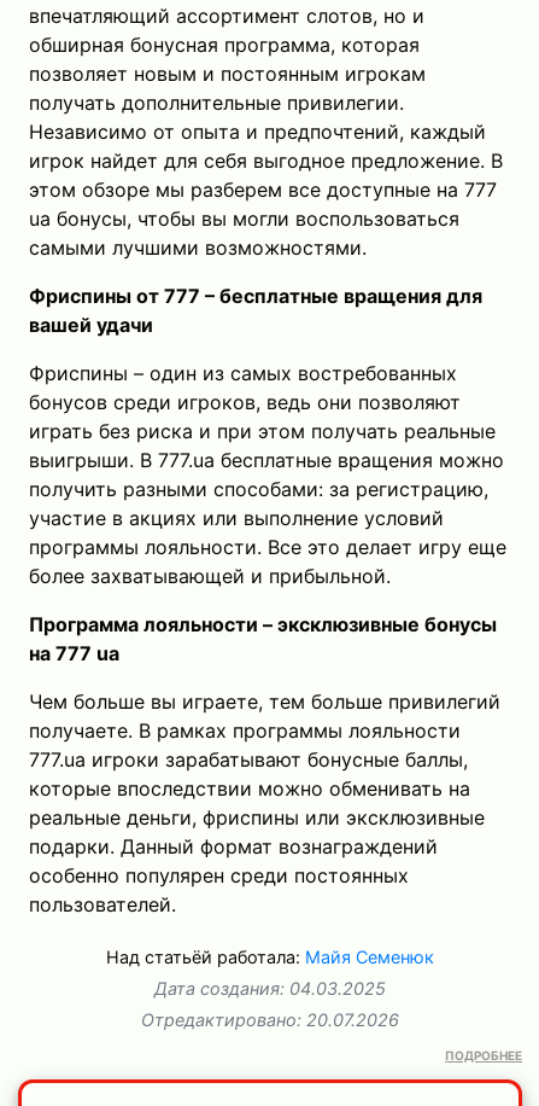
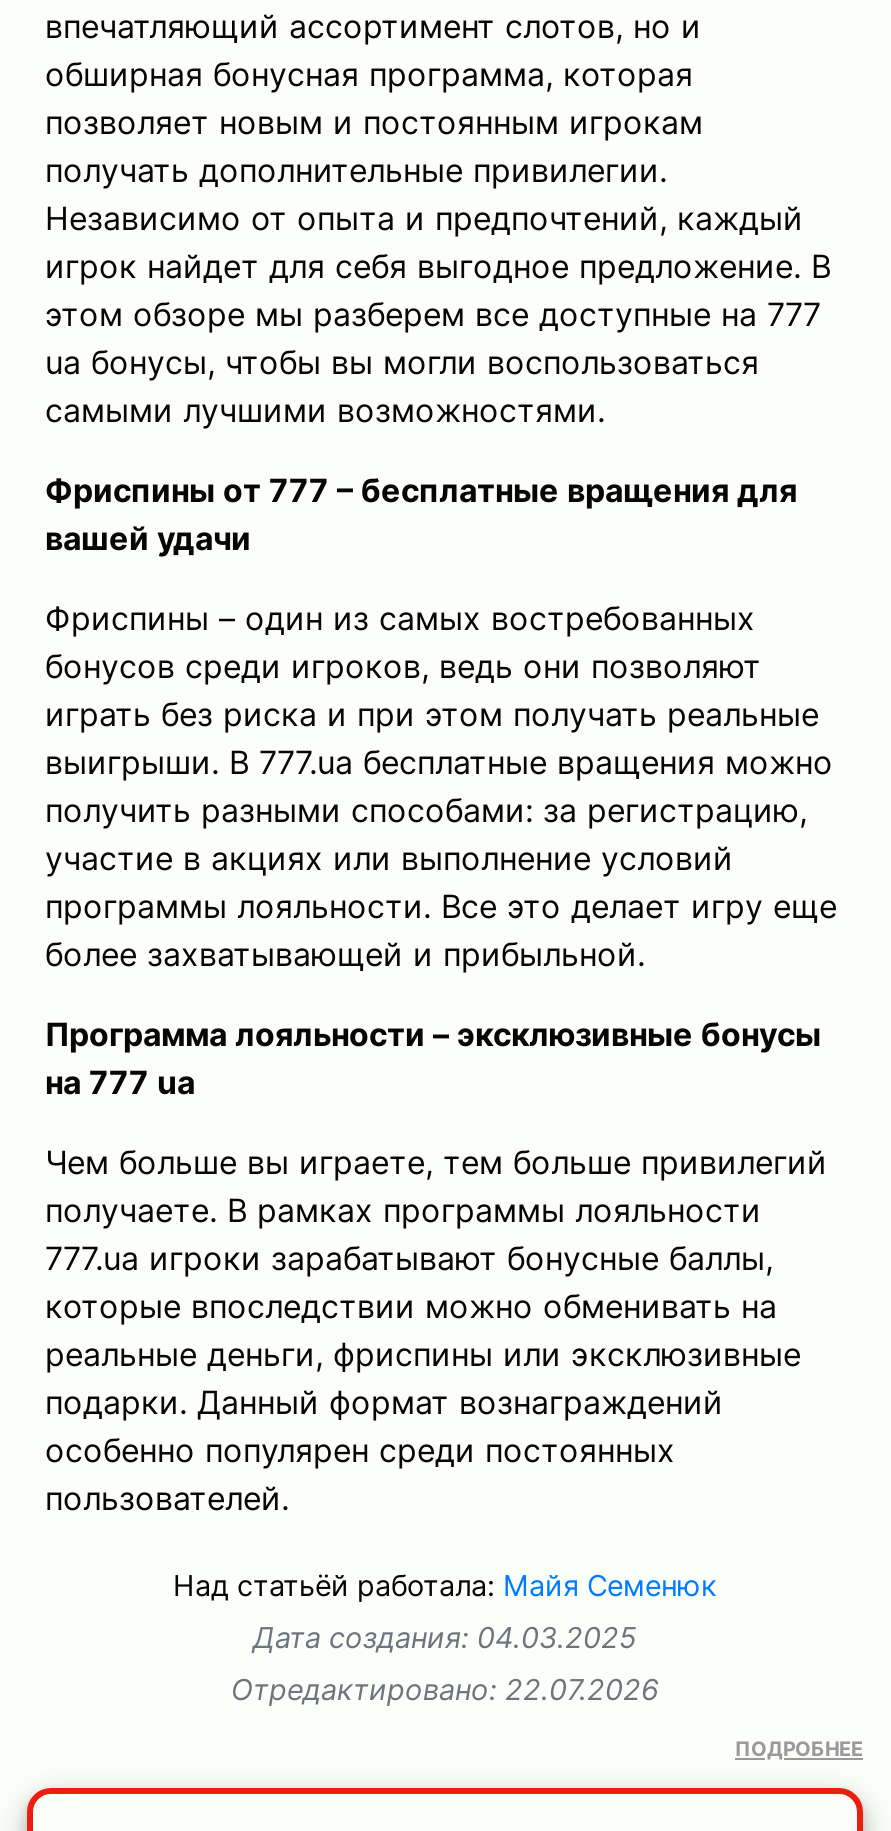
- Отредактировано: 20.07.2026
+ Отредактировано: 22.07.2026
